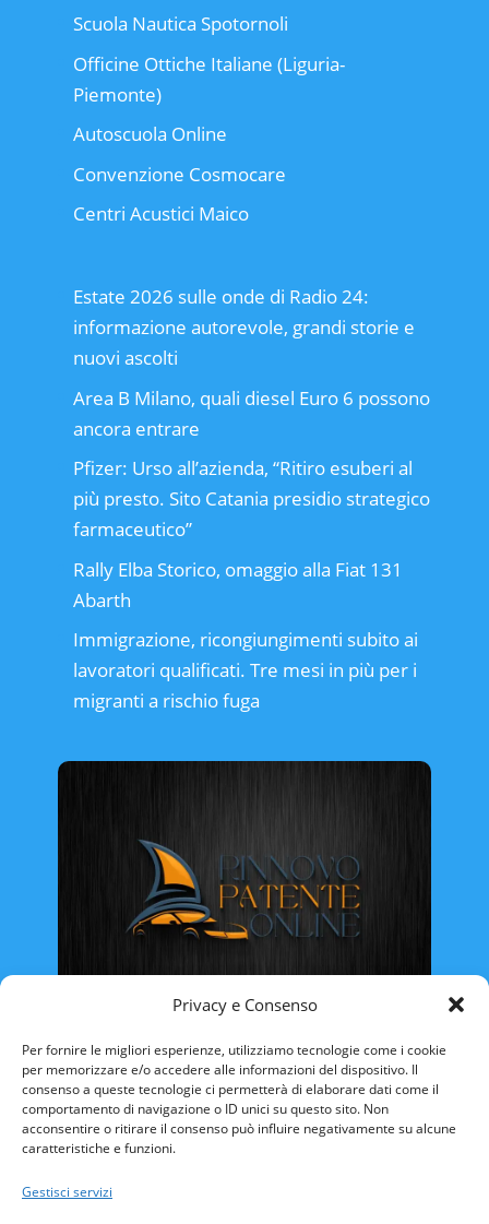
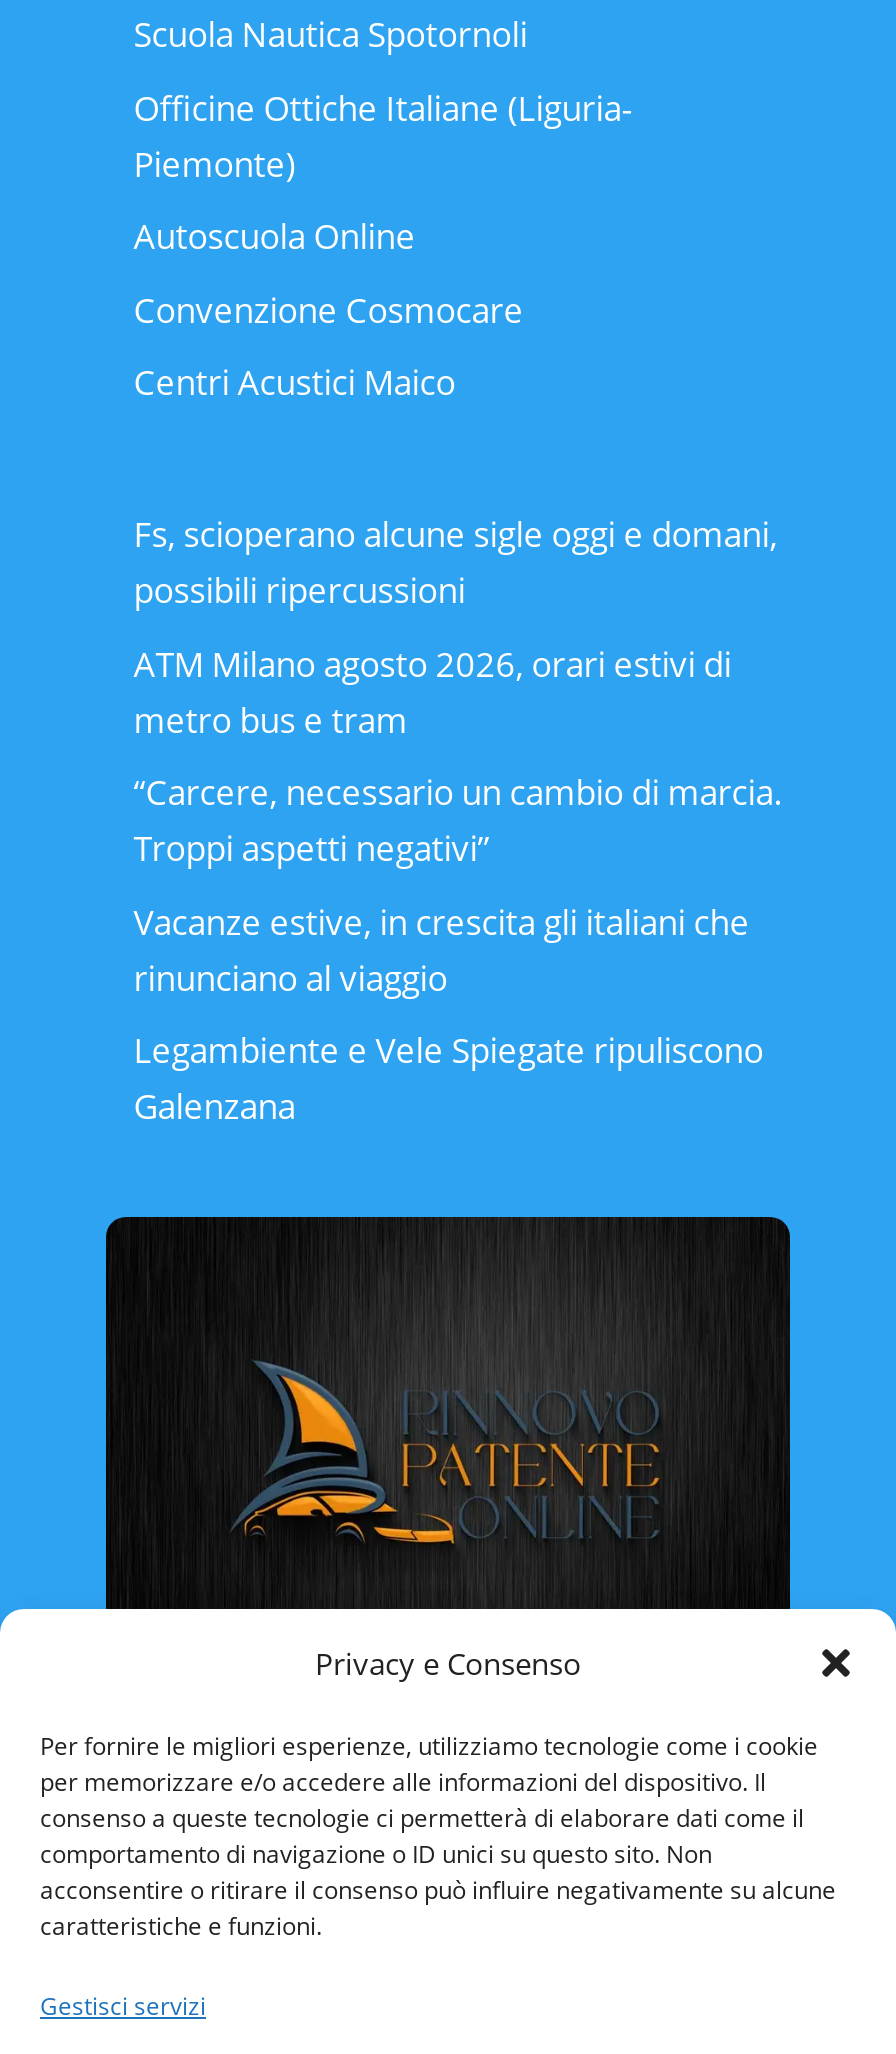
- Estate 2026 sulle onde di Radio 24:
- informazione autorevole, grandi storie e
- nuovi ascolti
+ Fs, scioperano alcune sigle oggi e domani,
+ possibili ripercussioni

- Area B Milano, quali diesel Euro 6 possono
- ancora entrare
+ ATM Milano agosto 2026, orari estivi di
+ metro bus e tram

- Pfizer: Urso all’azienda, “Ritiro esuberi al
- più presto. Sito Catania presidio strategico
- farmaceutico”
+ “Carcere, necessario un cambio di marcia.
+ Troppi aspetti negativi”

- Rally Elba Storico, omaggio alla Fiat 131
- Abarth
+ Vacanze estive, in crescita gli italiani che
+ rinunciano al viaggio

- Immigrazione, ricongiungimenti subito ai
- lavoratori qualificati. Tre mesi in più per i
- migranti a rischio fuga
+ Legambiente e Vele Spiegate ripuliscono
+ Galenzana
